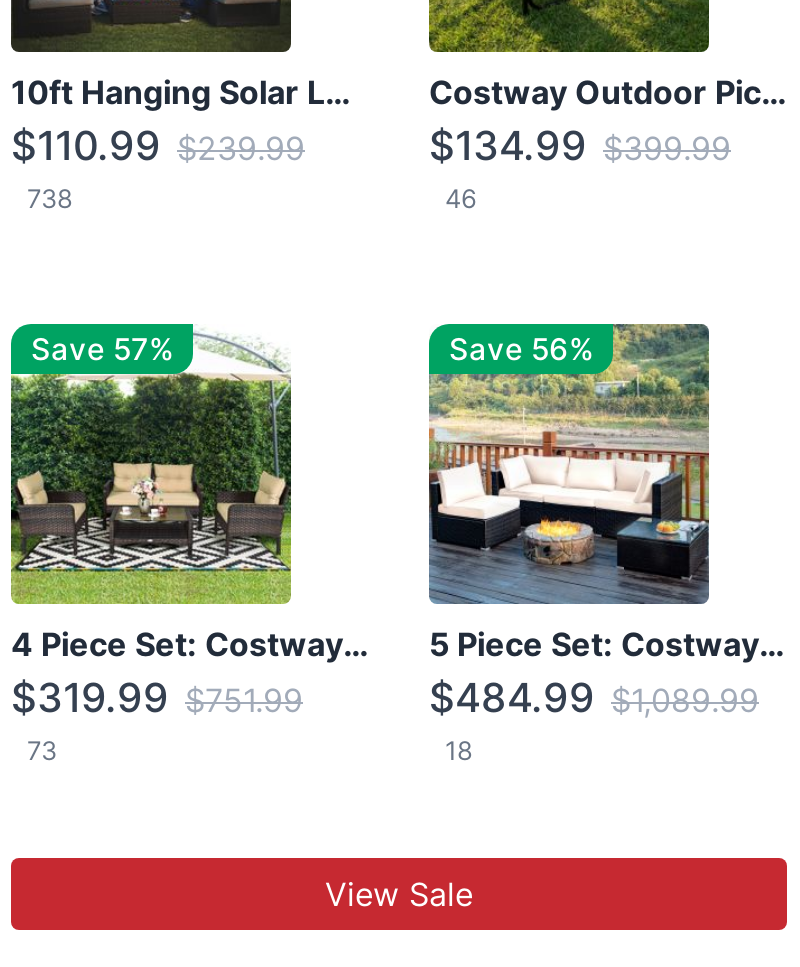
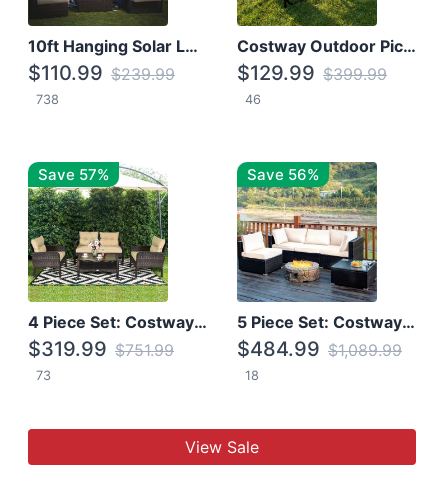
- $134.99 $399.99
+ $129.99 $399.99
